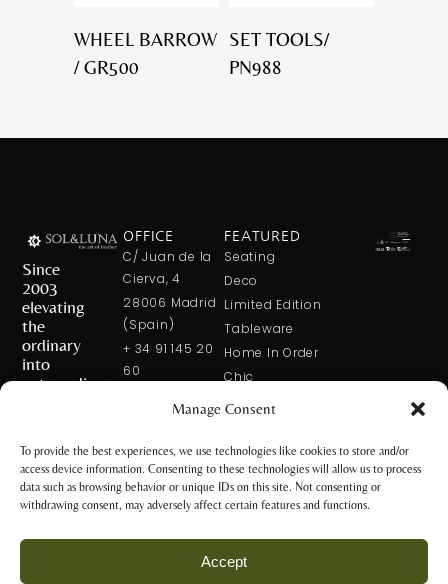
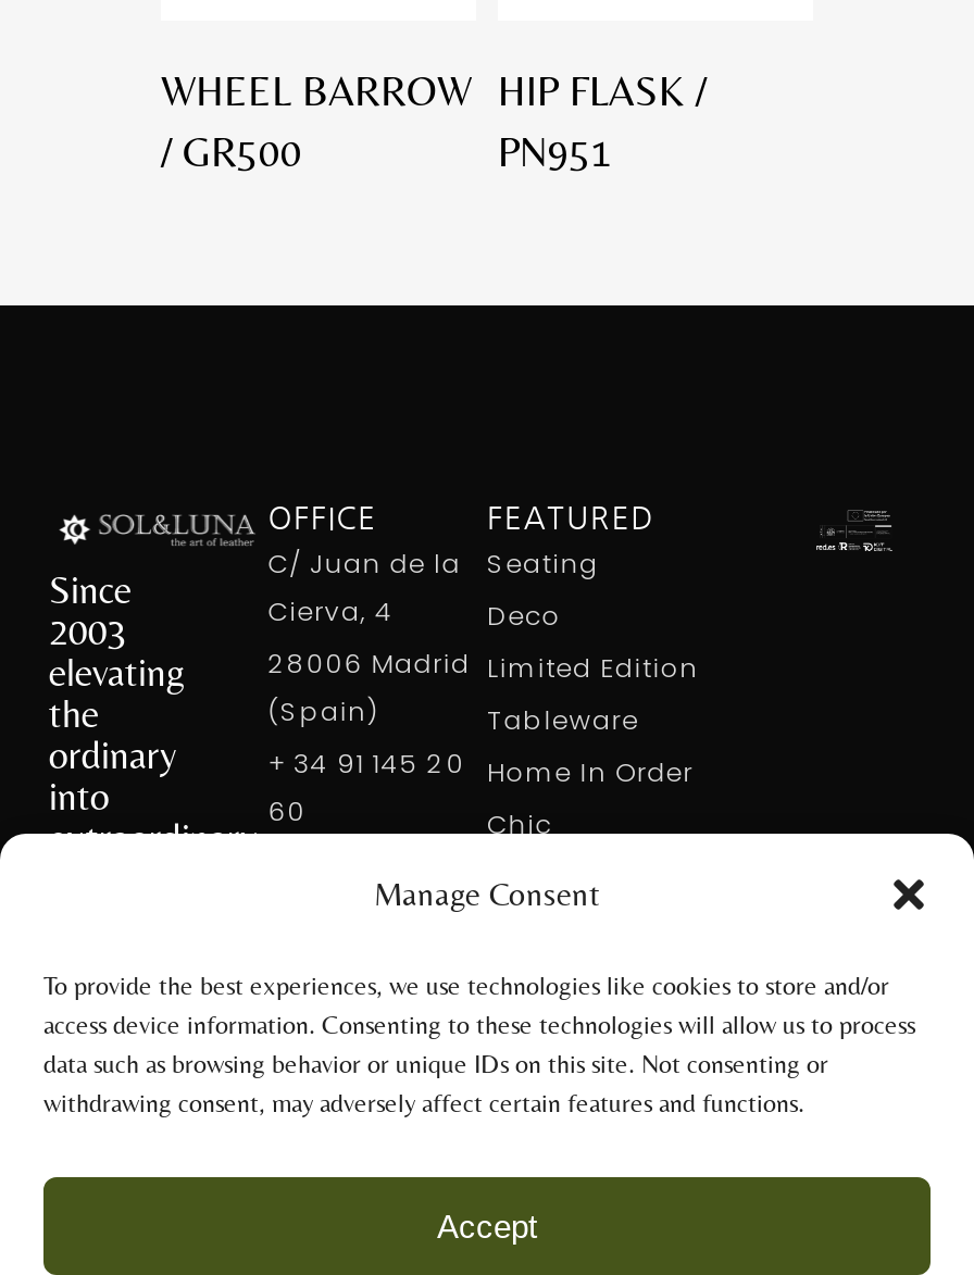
- SET TOOLS/
- PN988
+ HIP FLASK /
+ PN951
